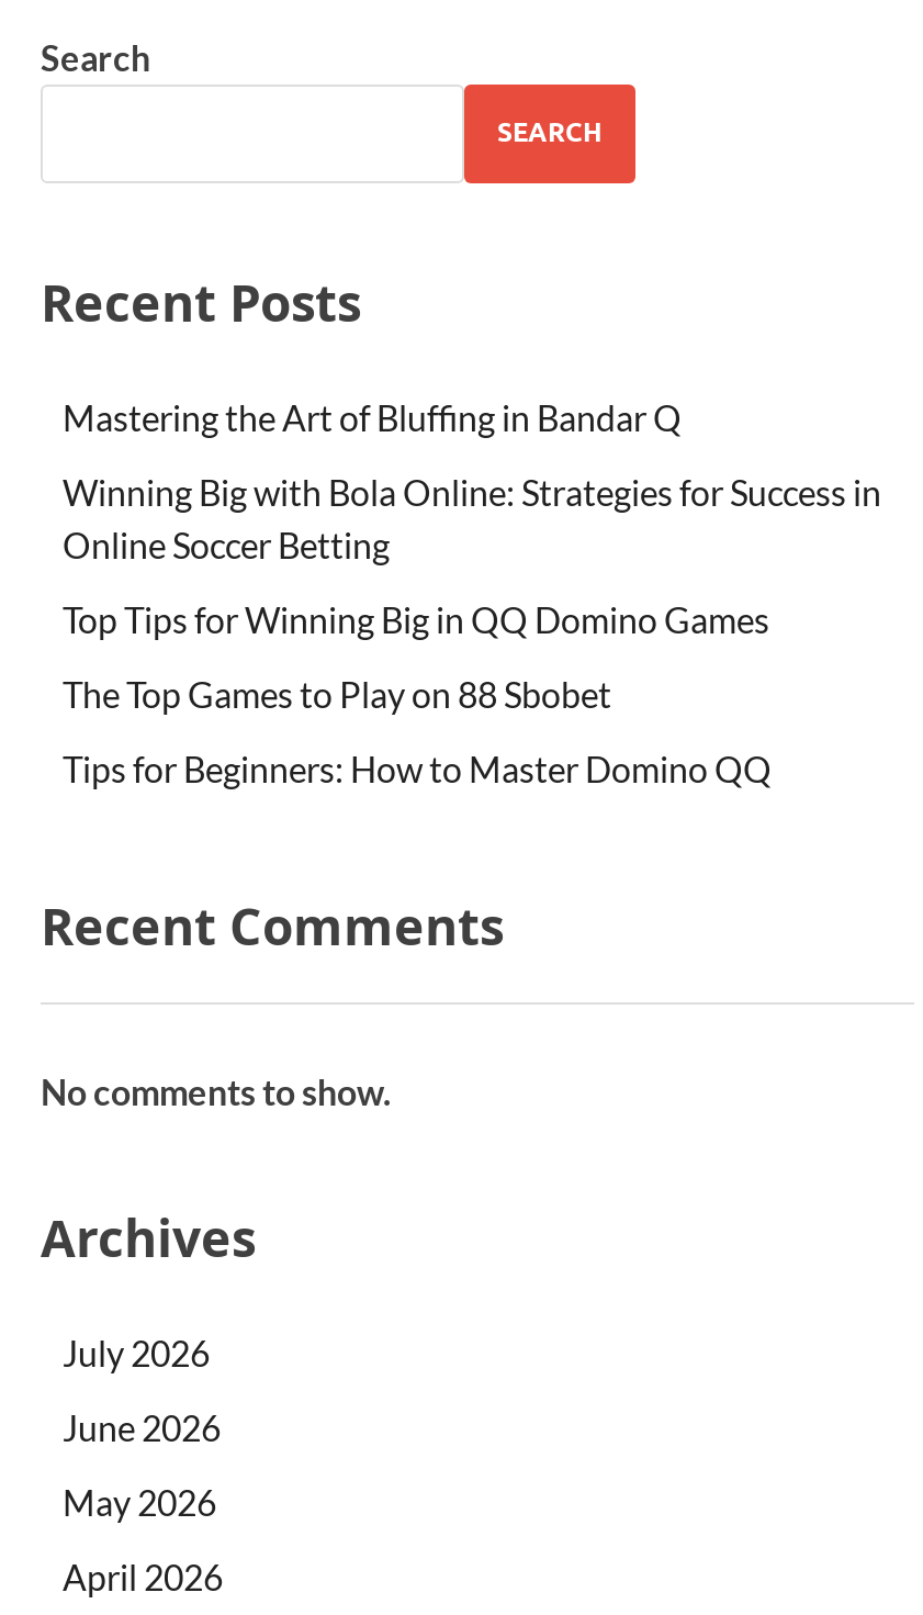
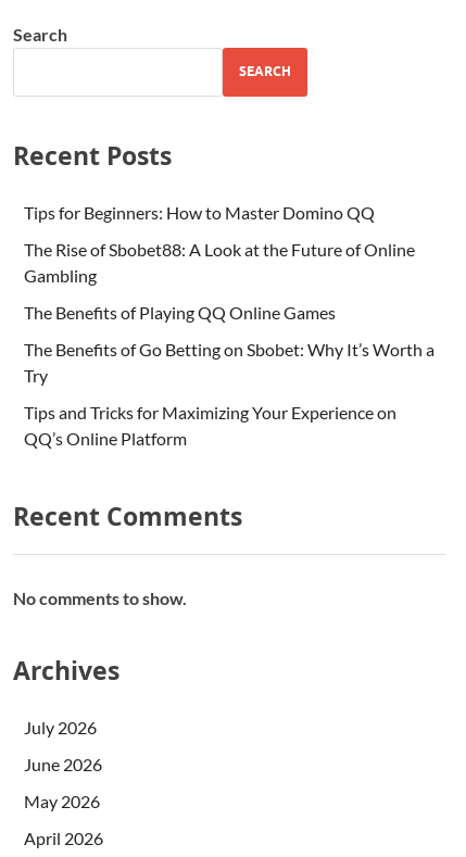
- Mastering the Art of Bluffing in Bandar Q
- Winning Big with Bola Online: Strategies for Success in
- Online Soccer Betting
- Top Tips for Winning Big in QQ Domino Games
- The Top Games to Play on 88 Sbobet

moved up: Tips for Beginners: How to Master Domino QQ

+ The Rise of Sbobet88: A Look at the Future of Online
+ Gambling
+ The Benefits of Playing QQ Online Games
+ The Benefits of Go Betting on Sbobet: Why It’s Worth a
+ Try
+ Tips and Tricks for Maximizing Your Experience on
+ QQ’s Online Platform
